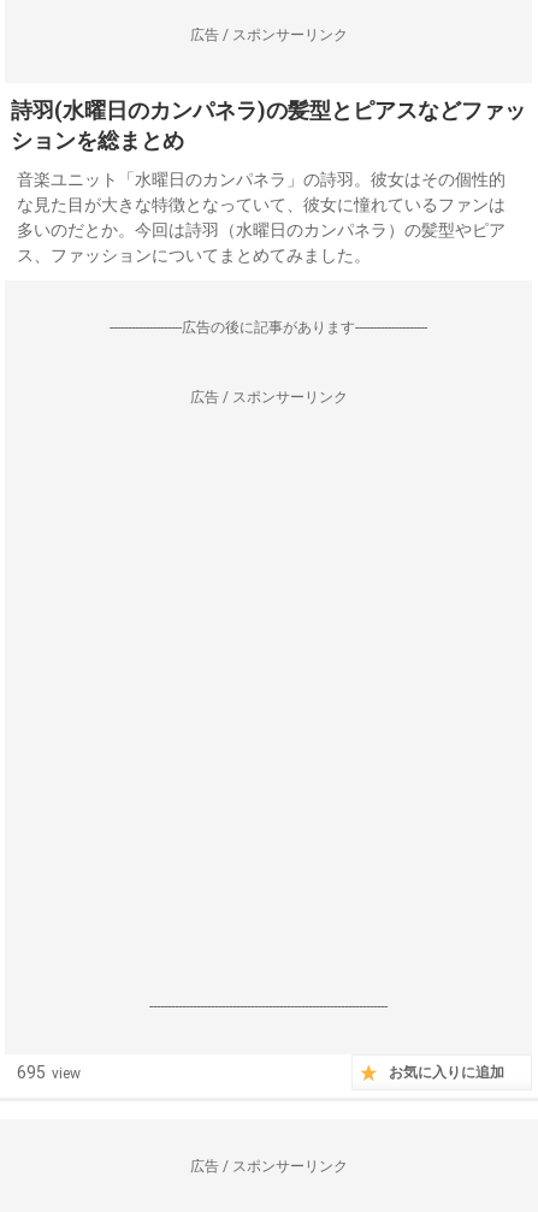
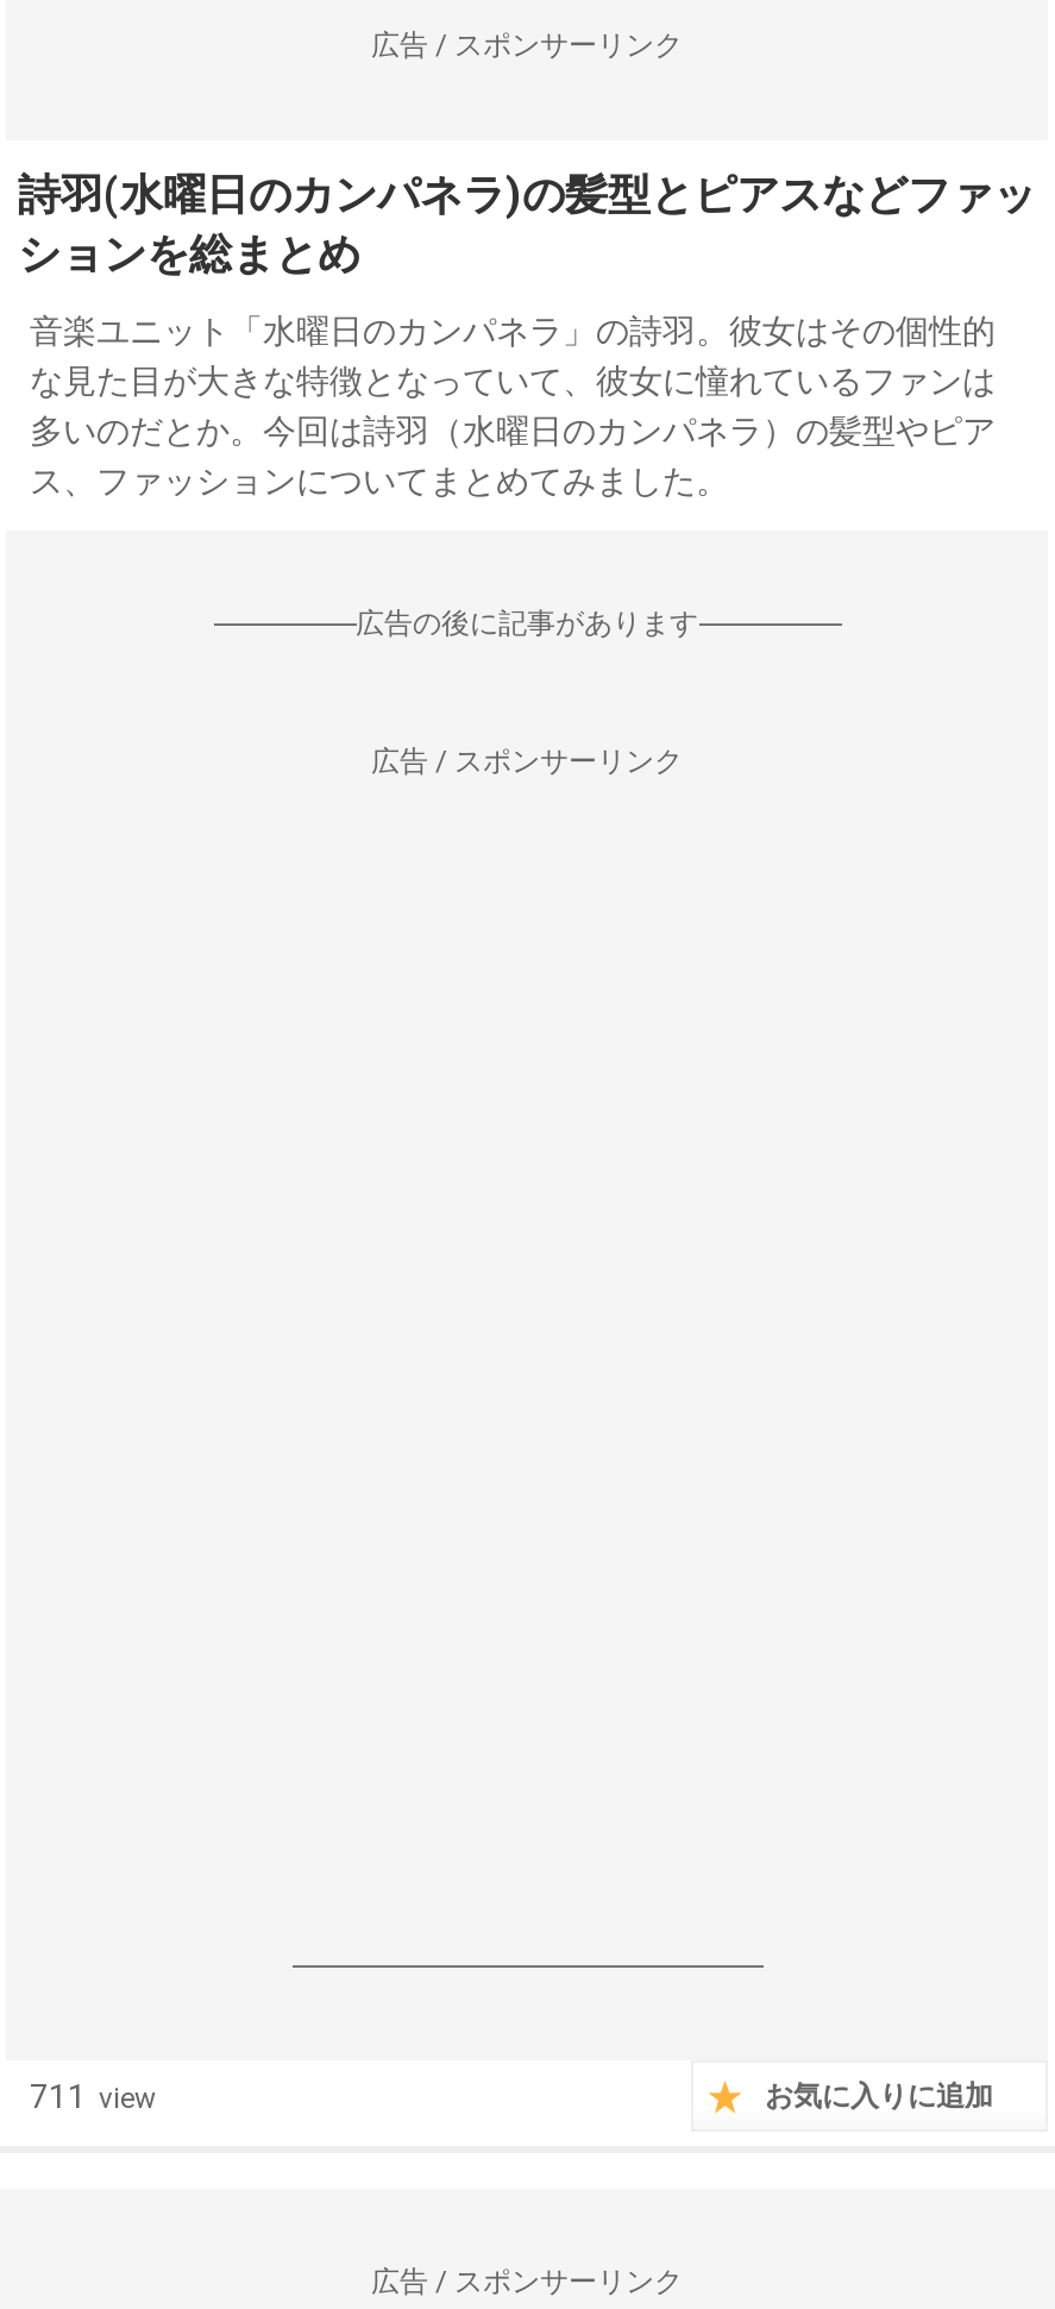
- 695 view
+ 711 view
